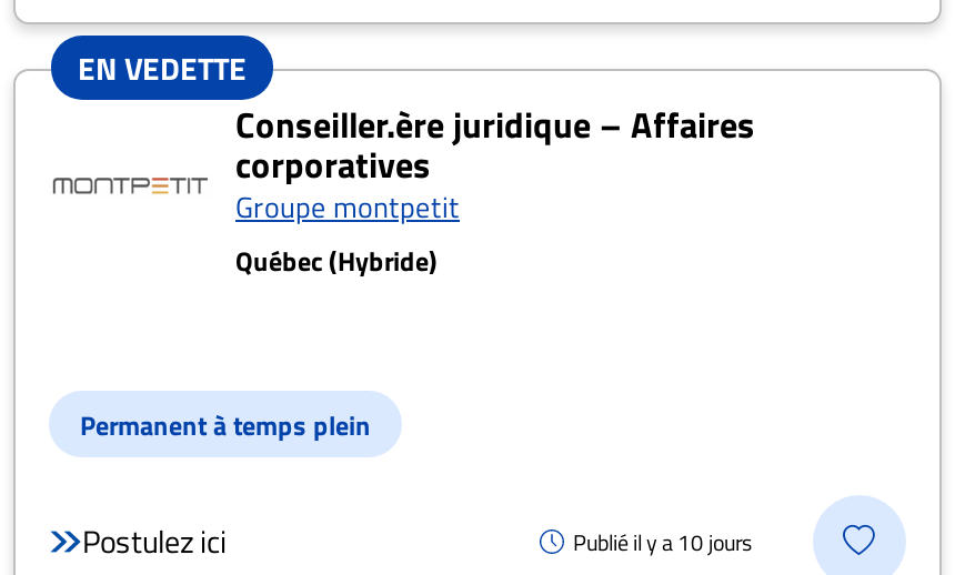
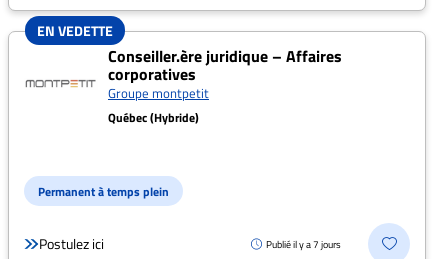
- Publié il y a 10 jours
+ Publié il y a 7 jours
